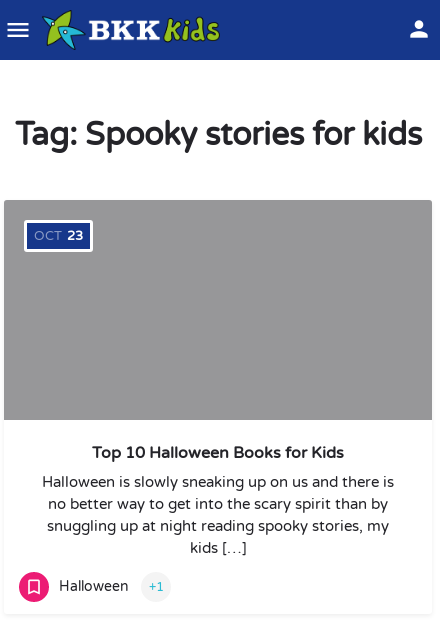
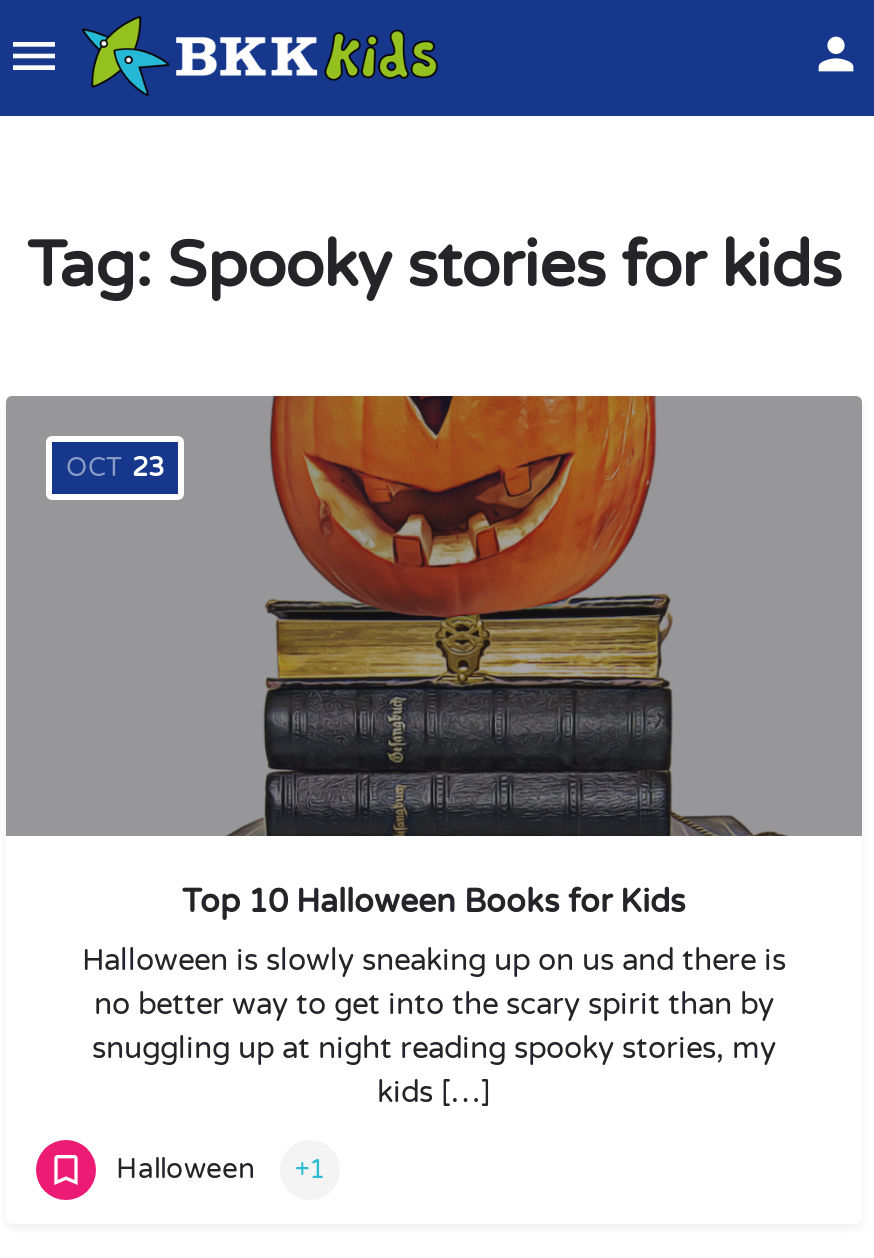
+ [image]
